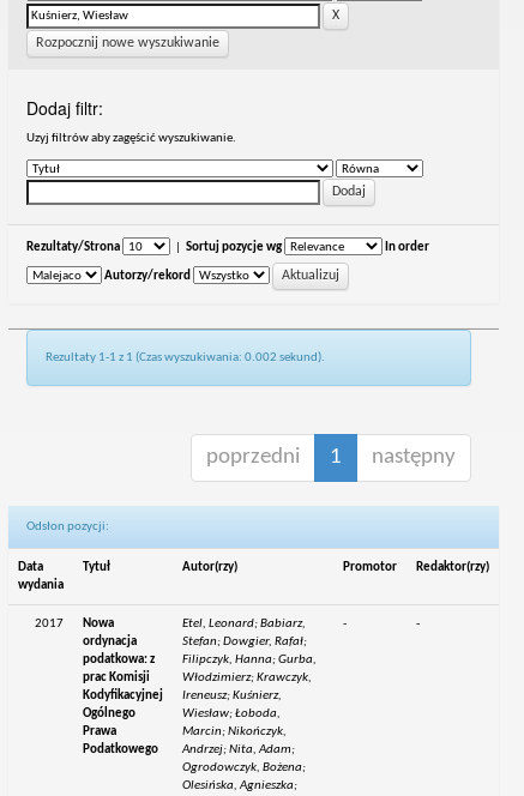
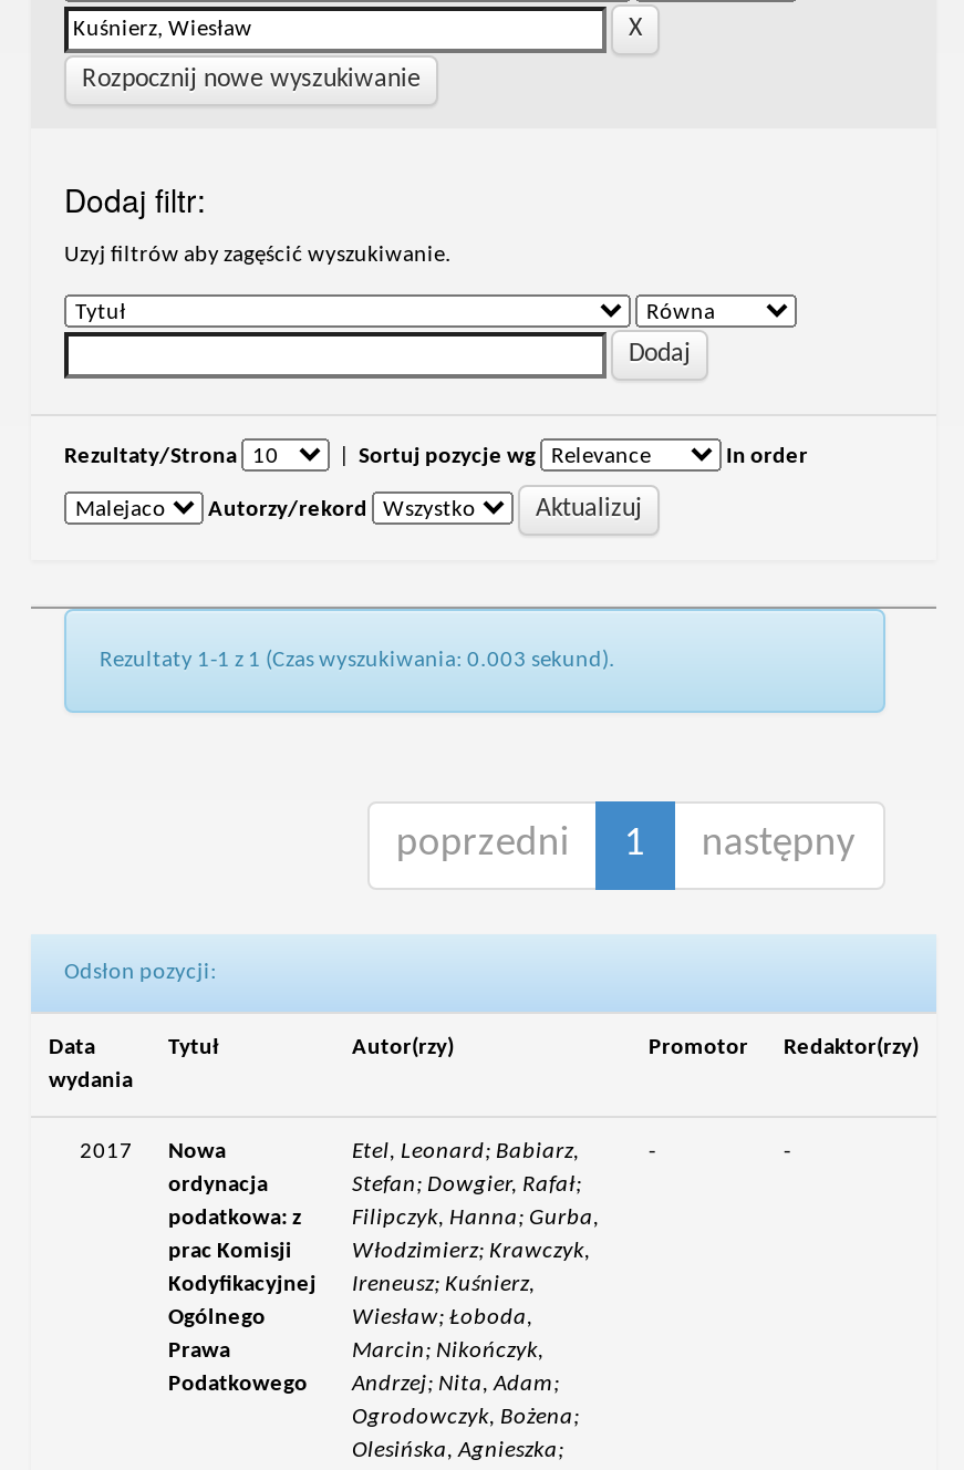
- Rezultaty 1-1 z 1 (Czas wyszukiwania: 0.002 sekund).
+ Rezultaty 1-1 z 1 (Czas wyszukiwania: 0.003 sekund).
